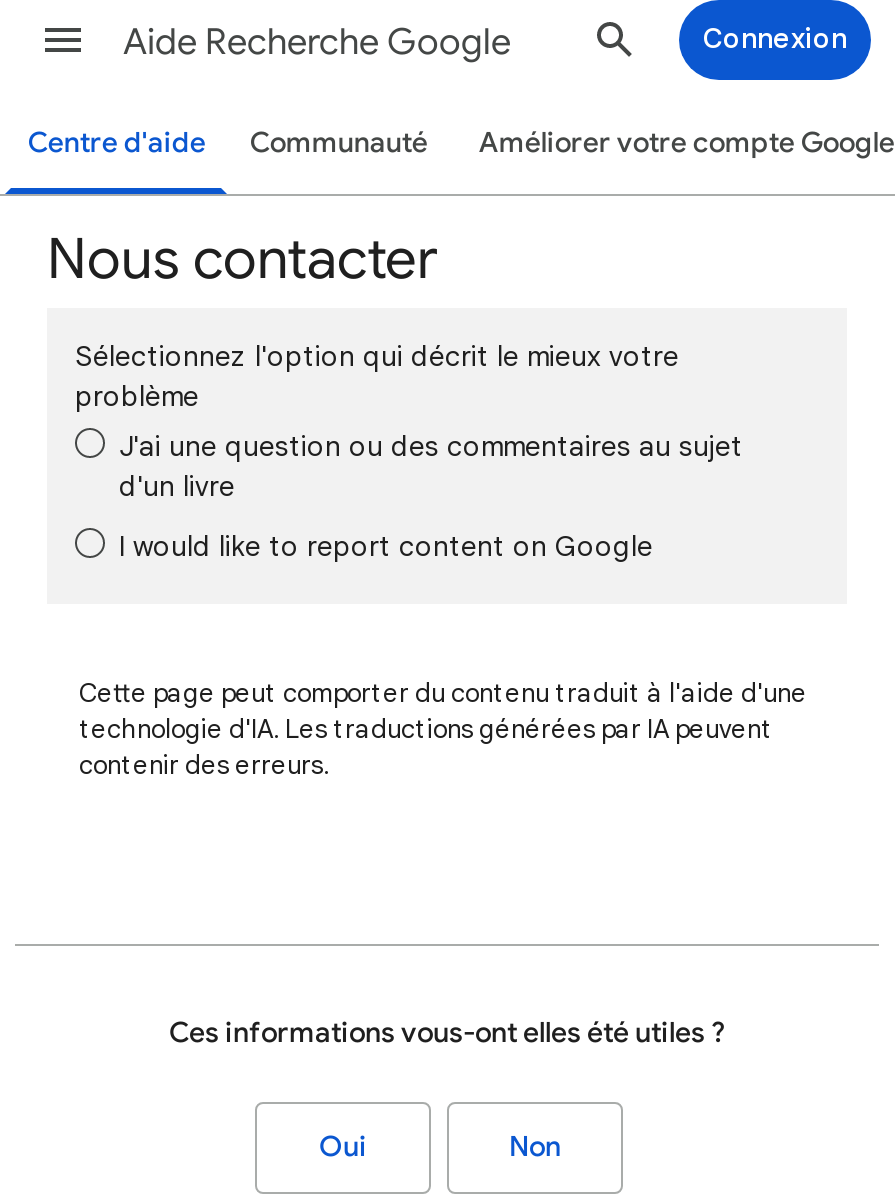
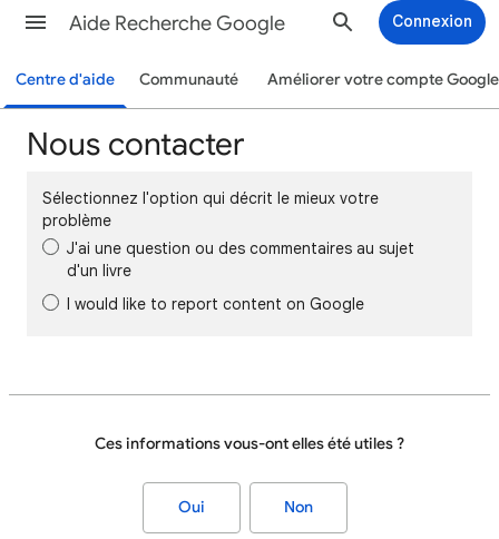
- Cette page peut comporter du contenu traduit à l'aide d'une
- technologie d'IA. Les traductions générées par IA peuvent
- contenir des erreurs.
